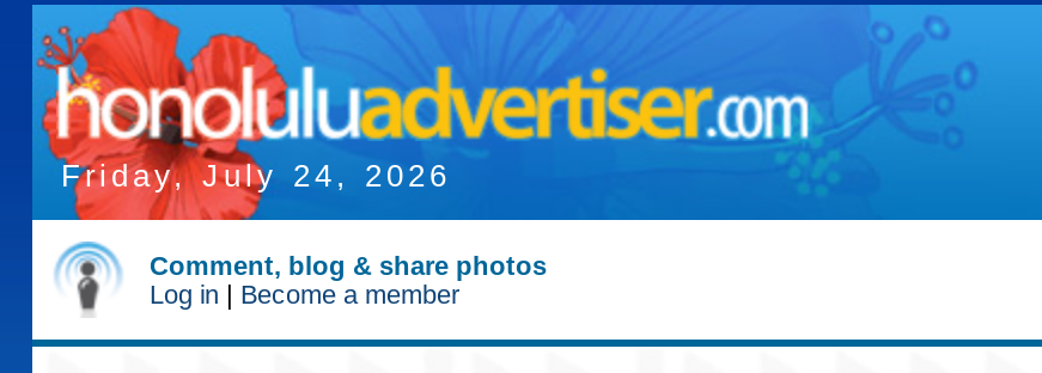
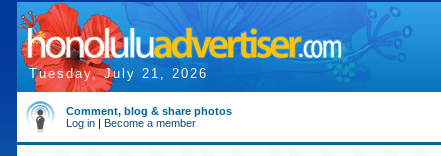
- Friday, July 24, 2026
+ Tuesday, July 21, 2026
